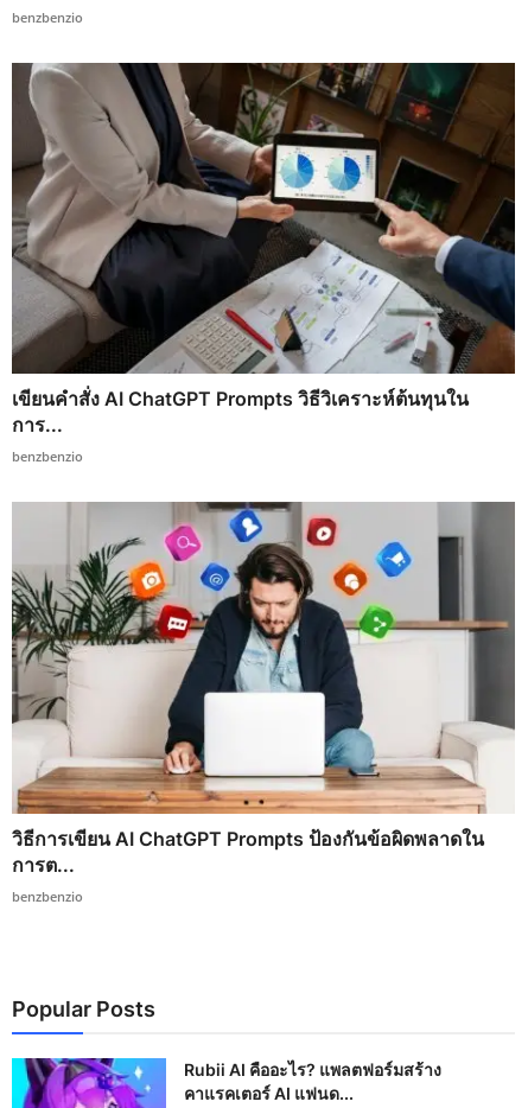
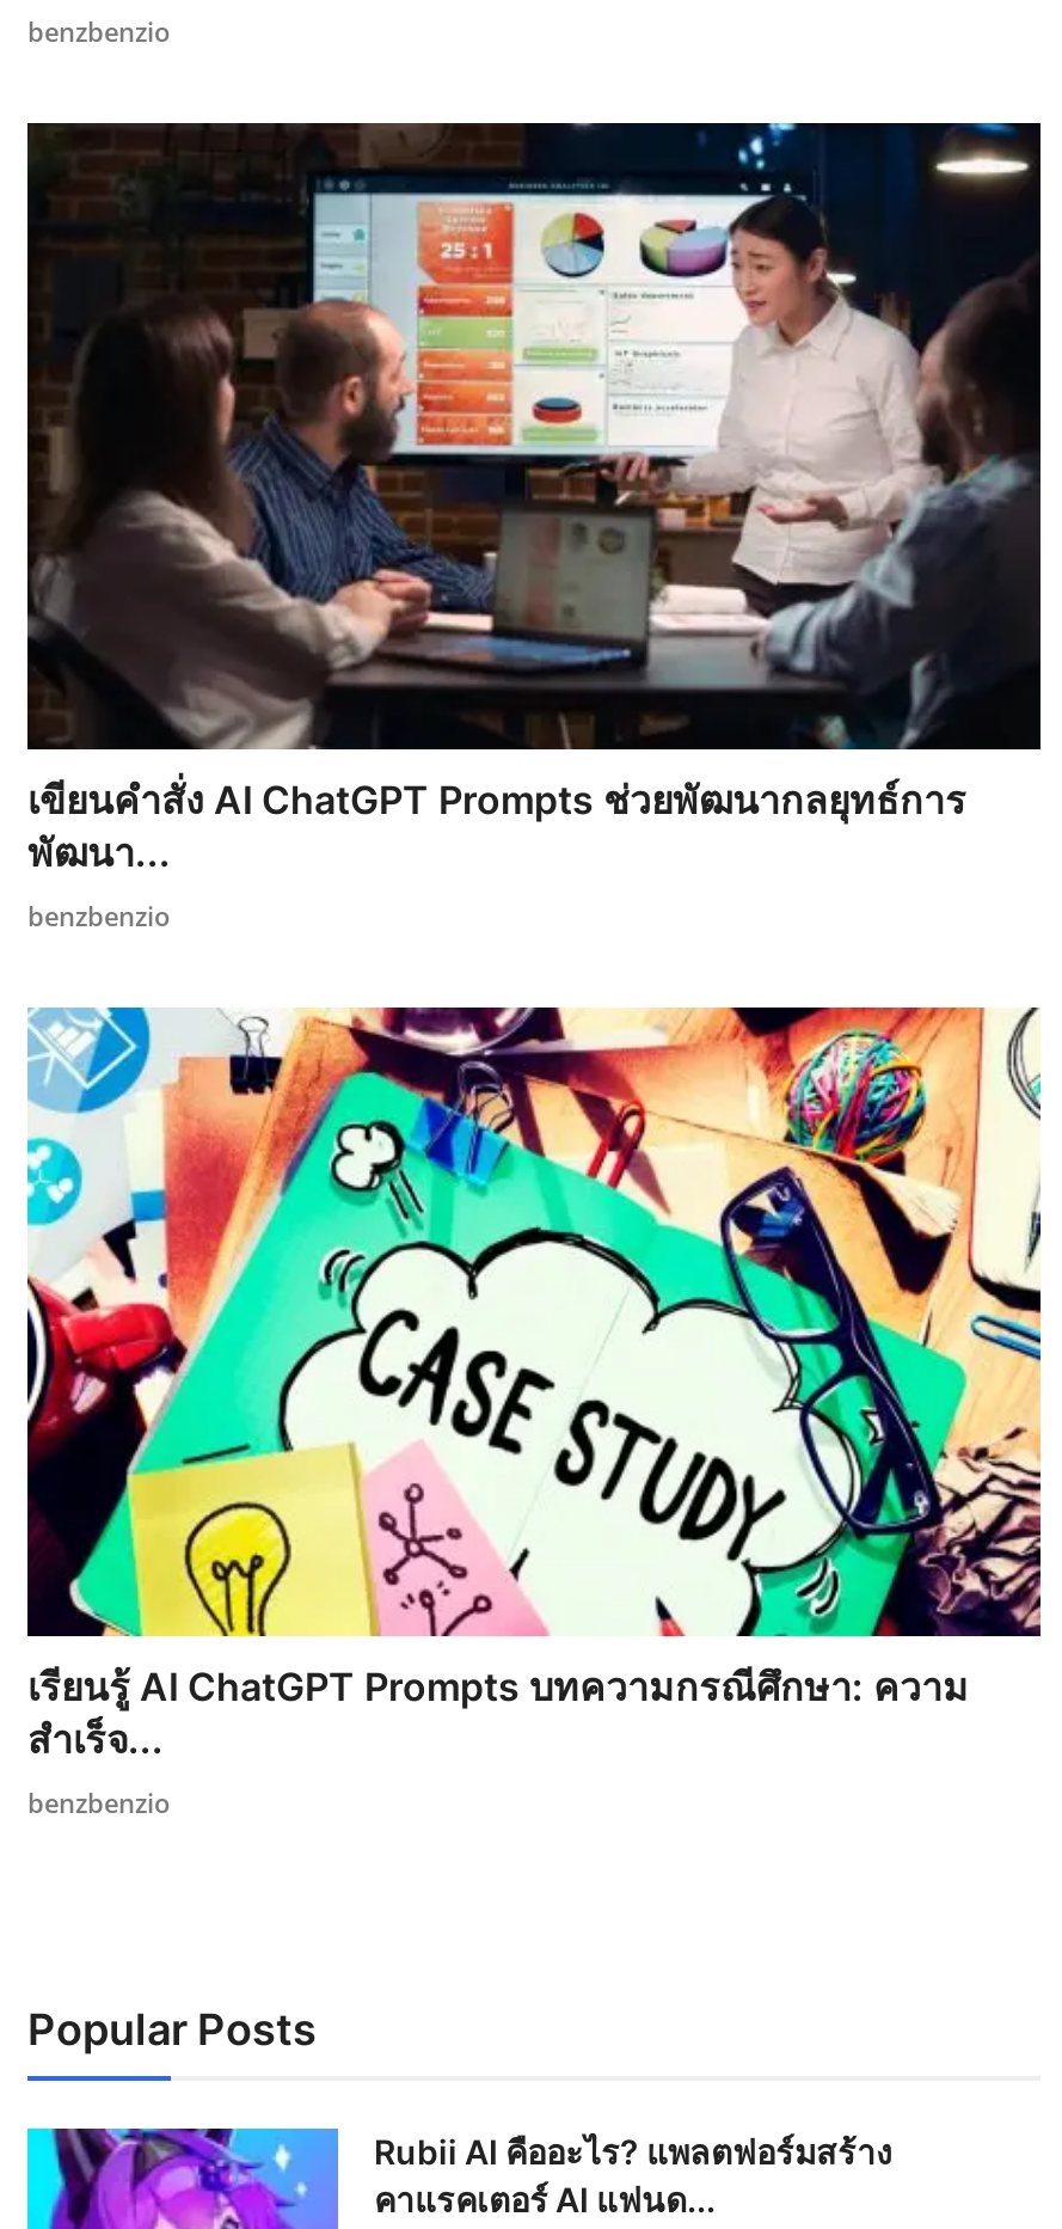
- [image]
- เขียนคำสั่ง AI ChatGPT Prompts วิธีวิเคราะห์ต้นทุนใน
- การ...
+ [image]
+ เขียนคำสั่ง AI ChatGPT Prompts ช่วยพัฒนากลยุทธ์การ
+ พัฒนา...

- [image]
- วิธีการเขียน AI ChatGPT Prompts ป้องกันข้อผิดพลาดใน
- การต...
+ [image]
+ เรียนรู้ AI ChatGPT Prompts บทความกรณีศึกษา: ความ
+ สำเร็จ...
